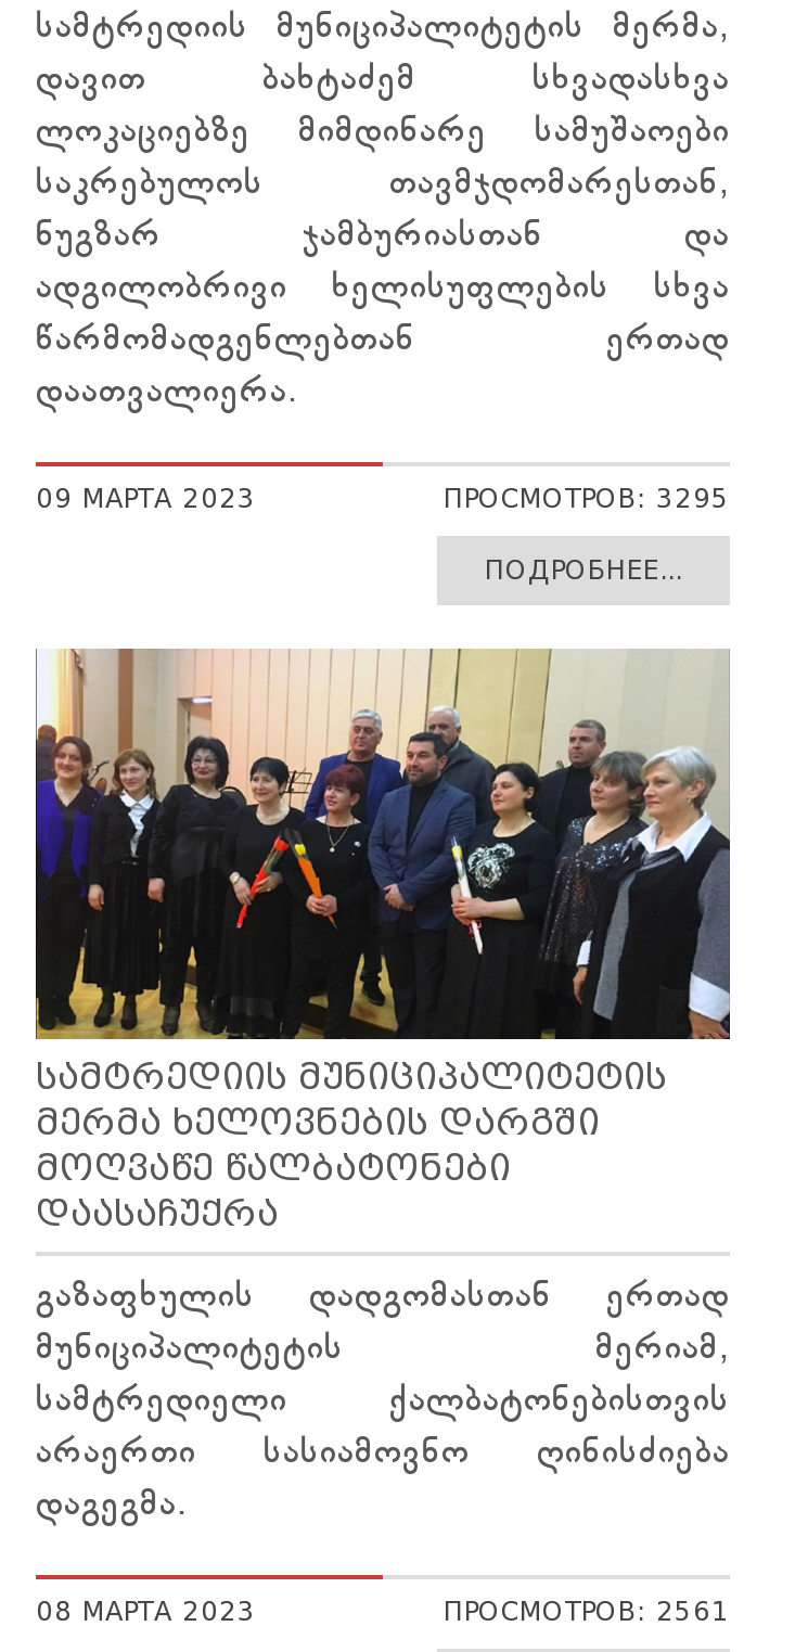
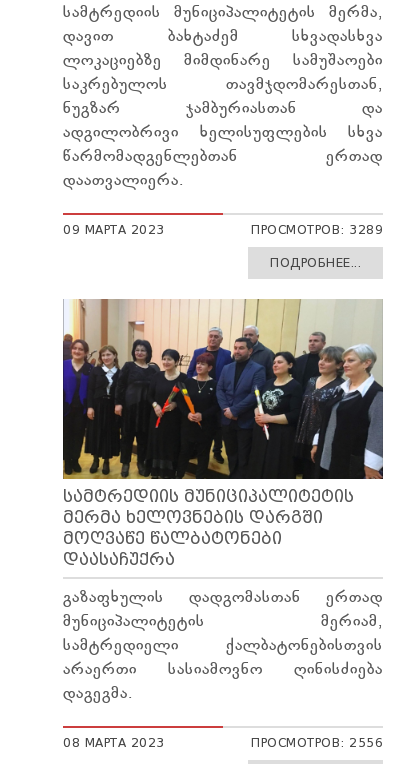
- ПРОСМОТРОВ: 3295
+ ПРОСМОТРОВ: 3289

- ПРОСМОТРОВ: 2561
+ ПРОСМОТРОВ: 2556
